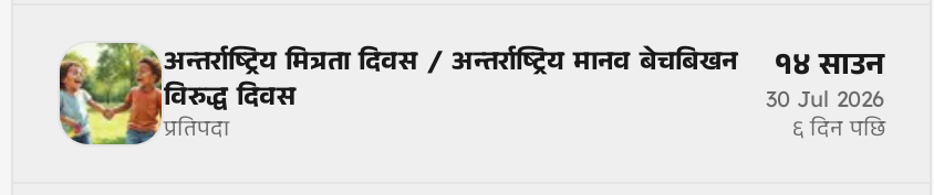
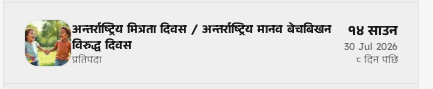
- ६ दिन पछि
+ ८ दिन पछि
